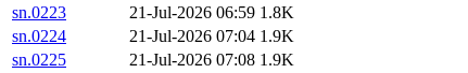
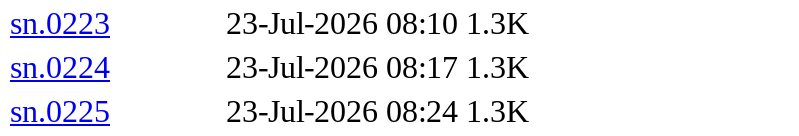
- 21-Jul-2026 06:59 1.8K
+ 23-Jul-2026 08:10 1.3K

- 21-Jul-2026 07:04 1.9K
+ 23-Jul-2026 08:17 1.3K

- 21-Jul-2026 07:08 1.9K
+ 23-Jul-2026 08:24 1.3K
